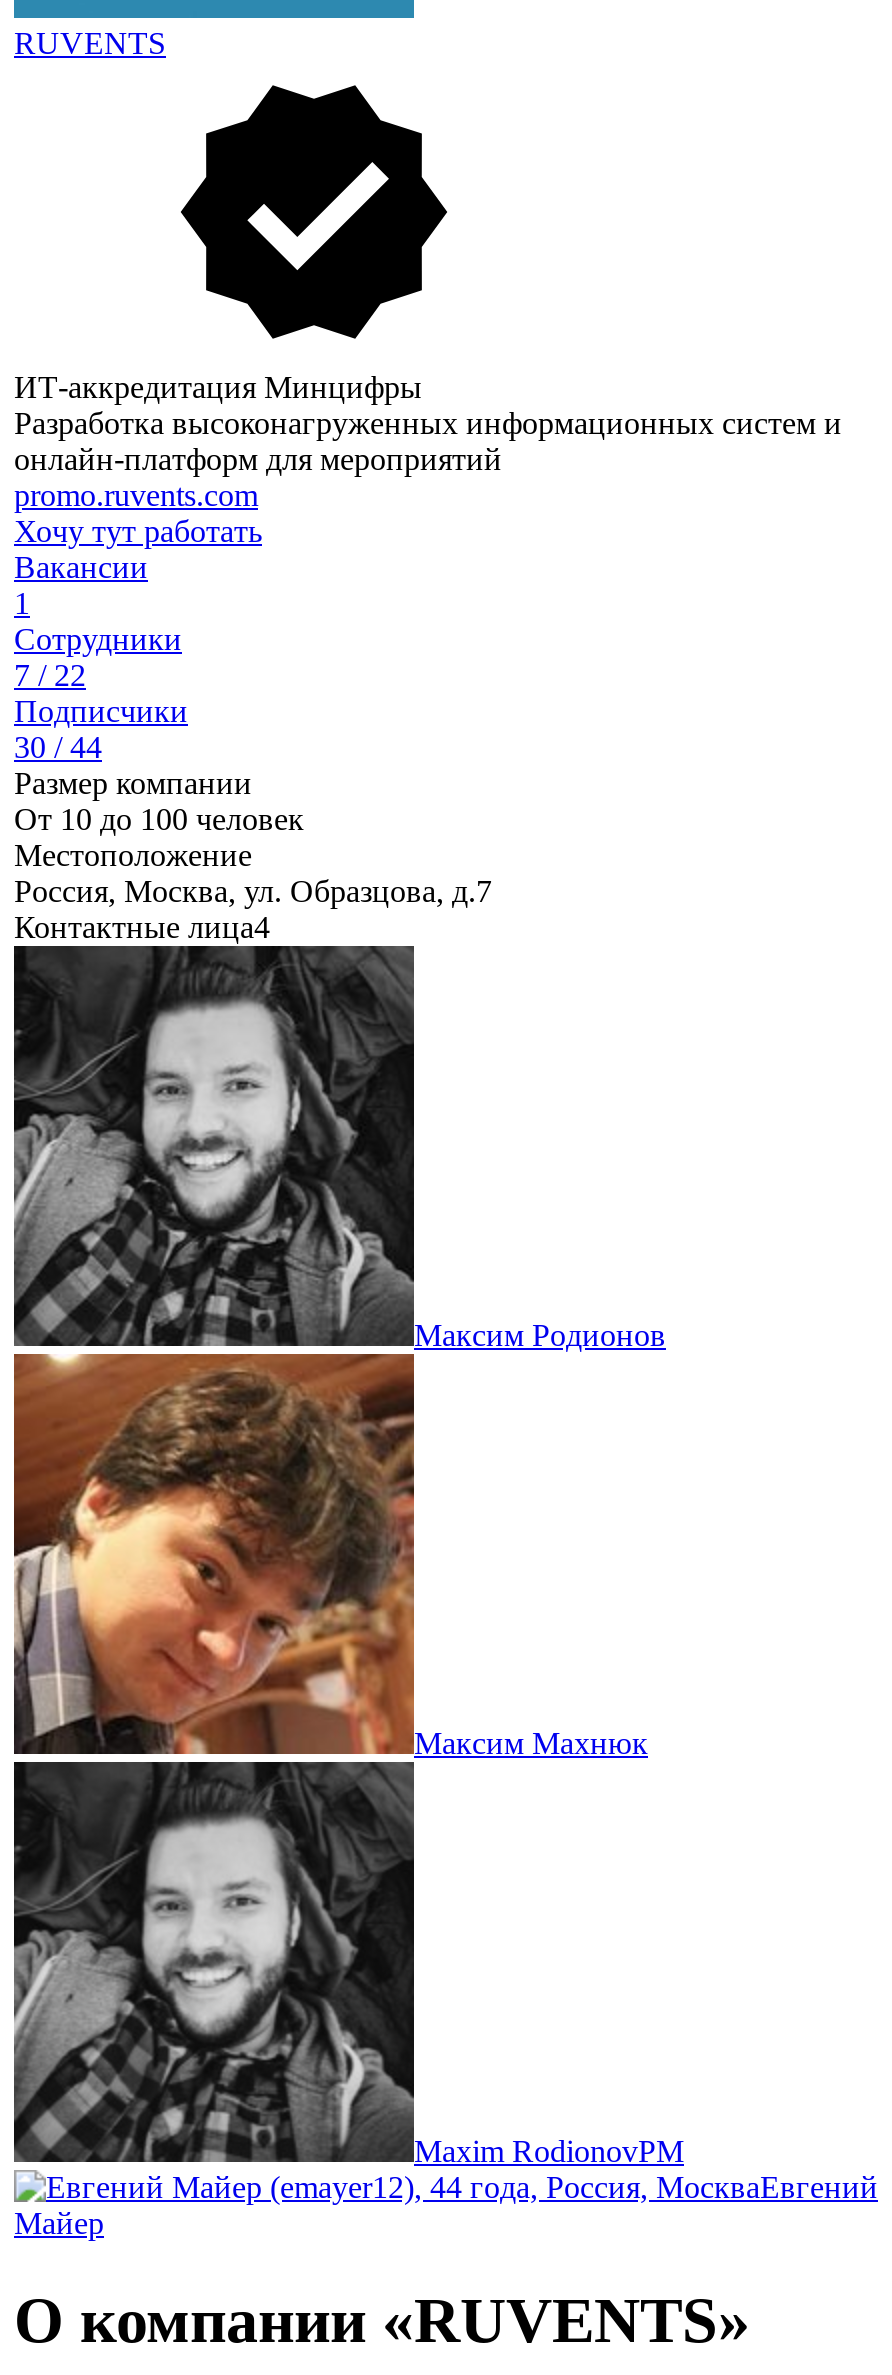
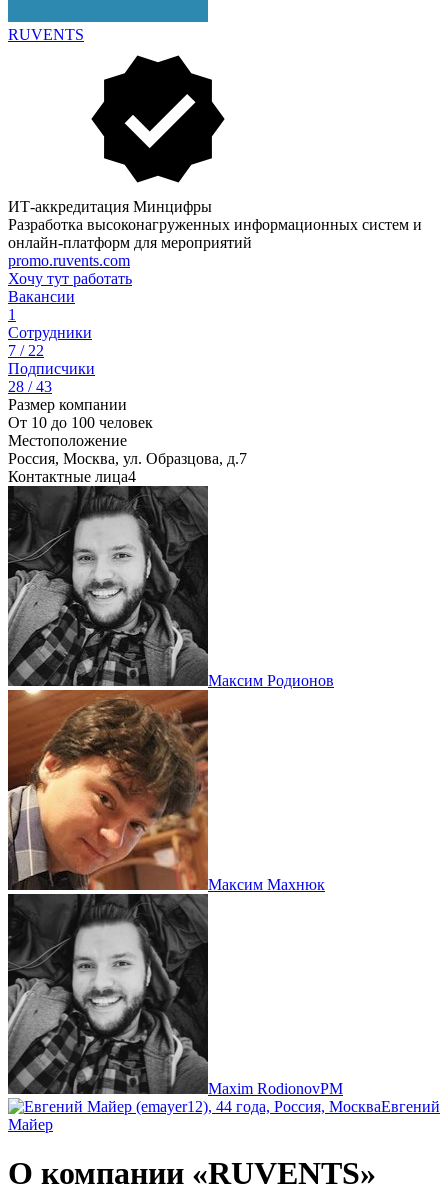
- 30 / 44
+ 28 / 43
